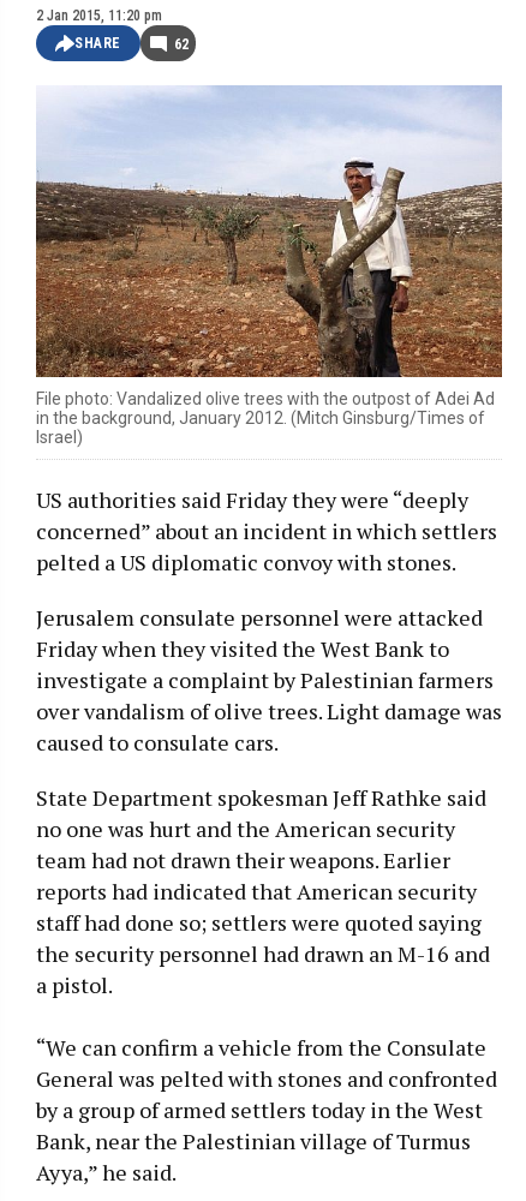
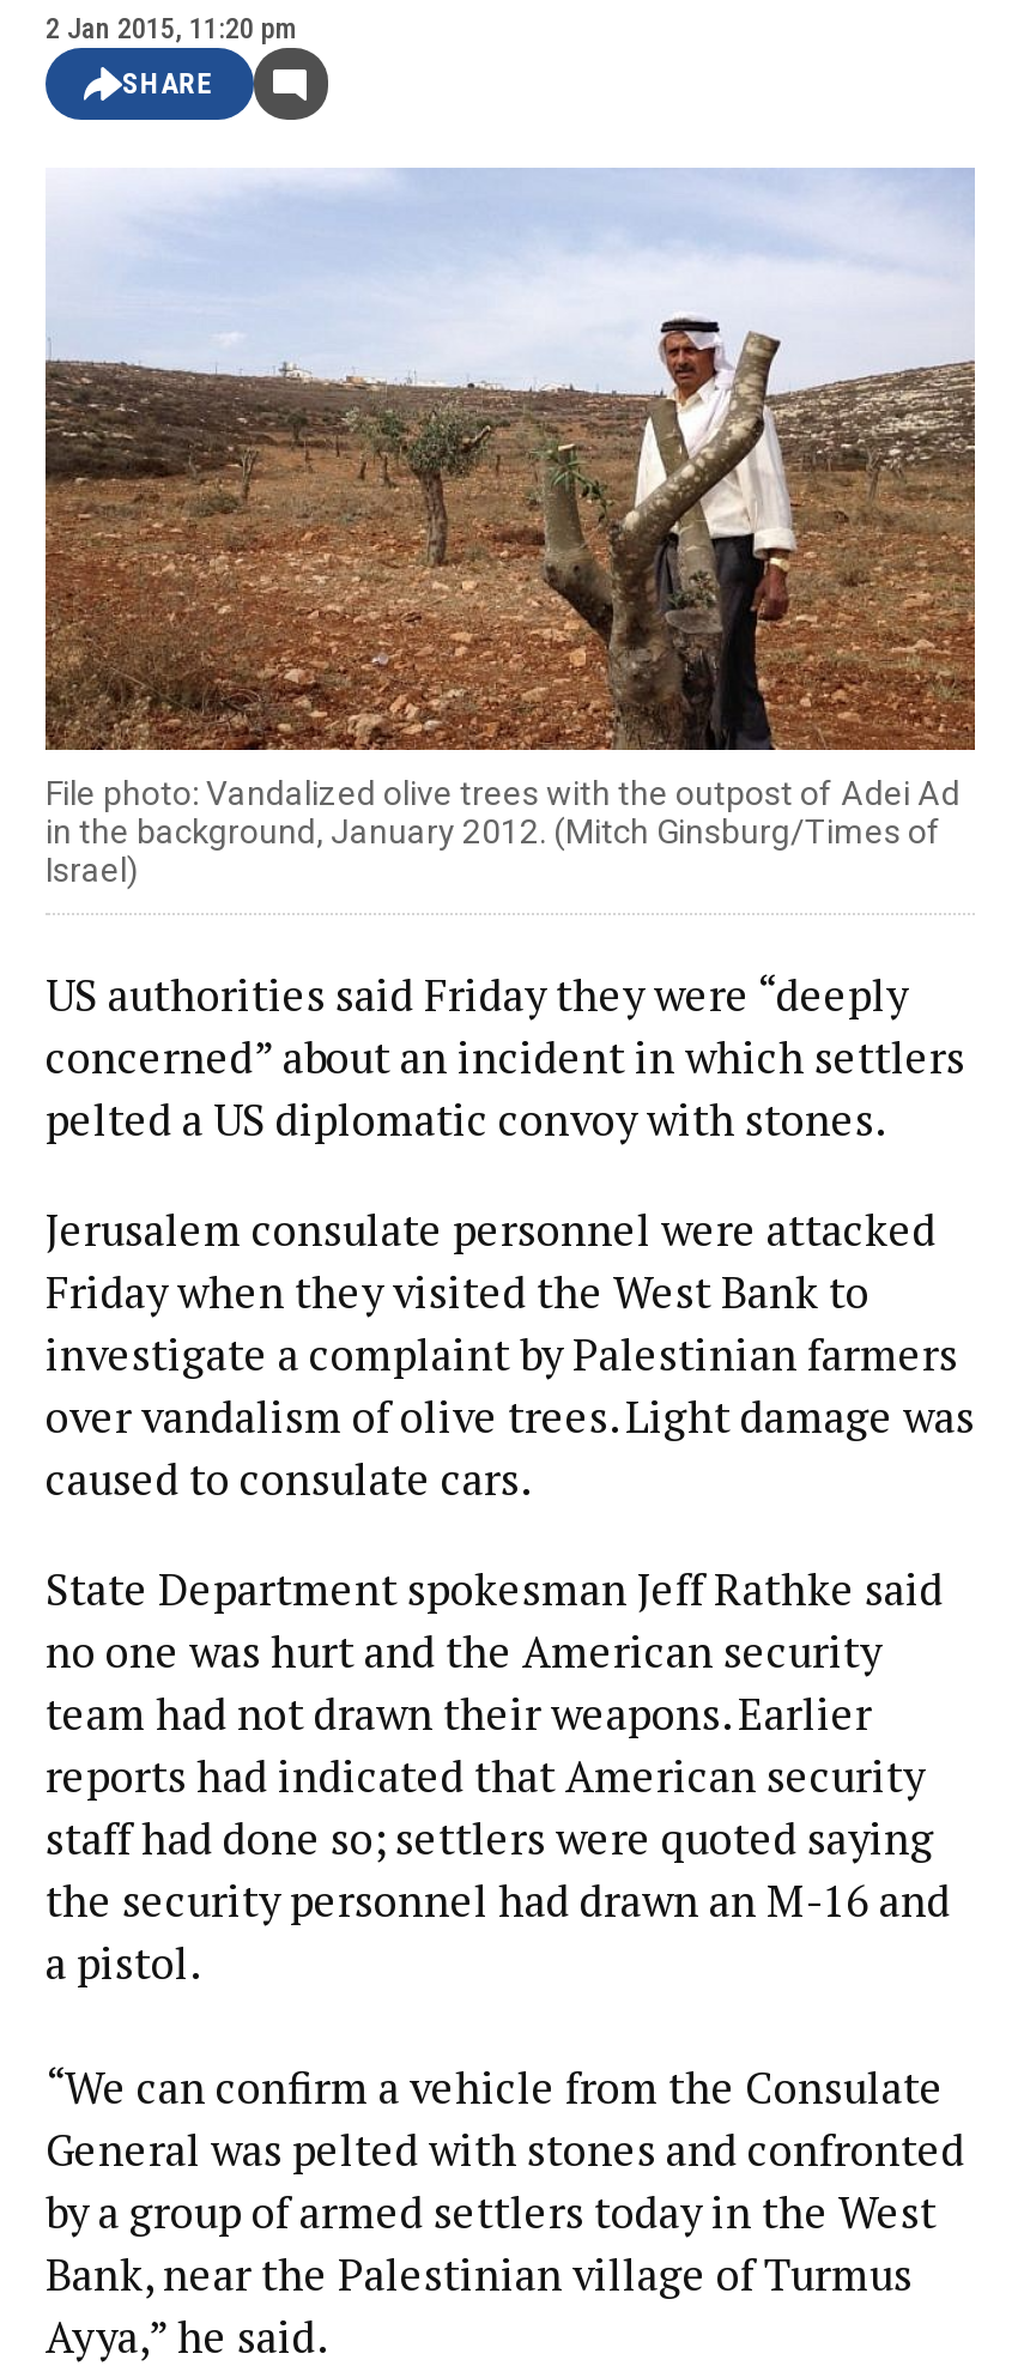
- 62
